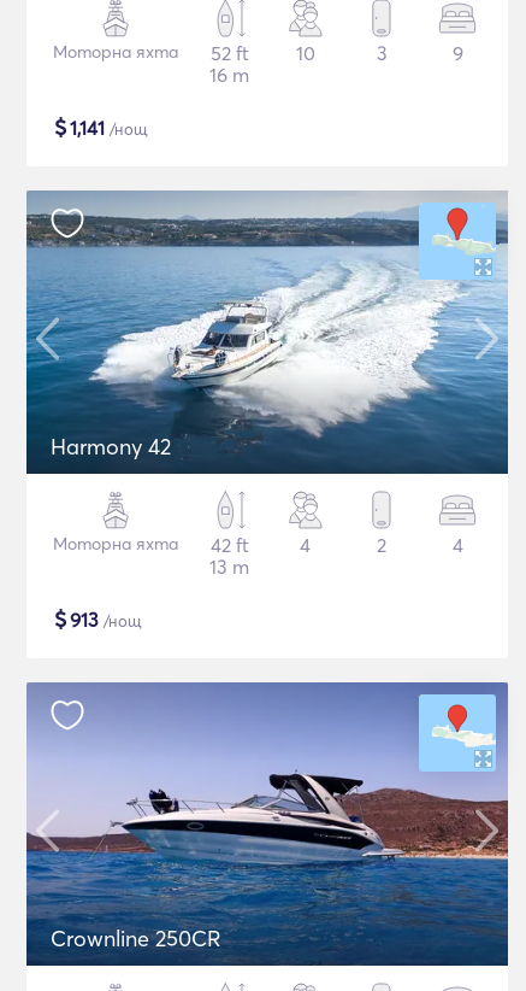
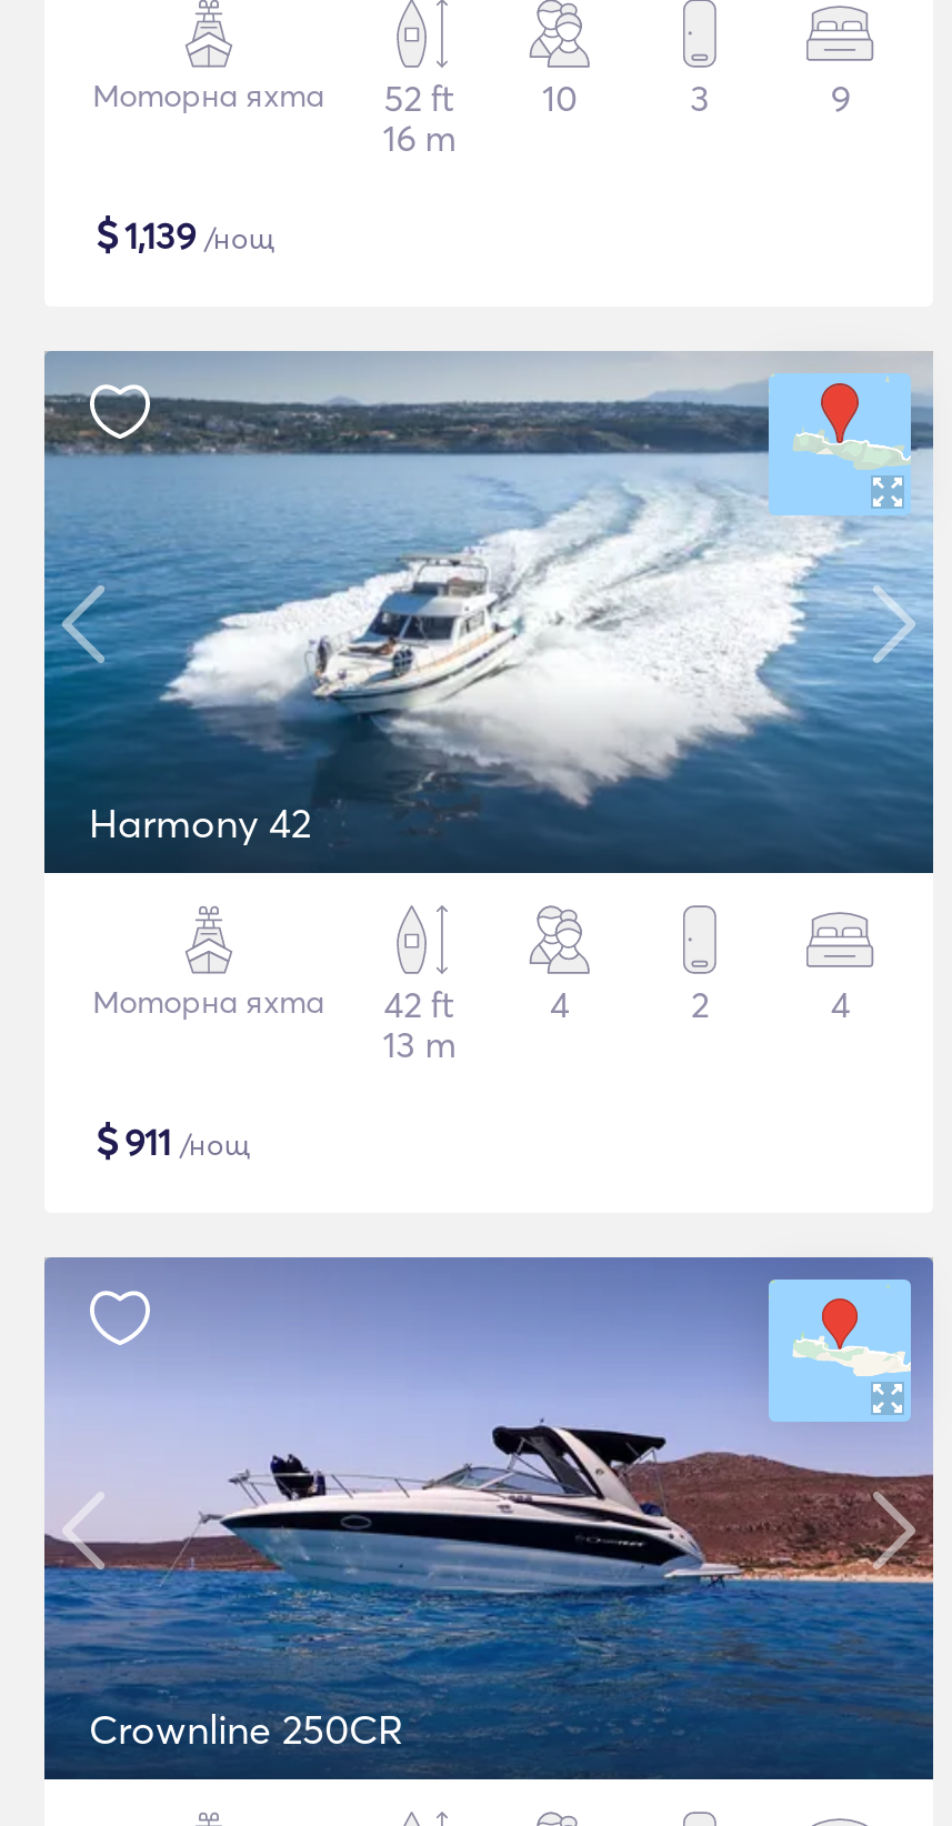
- $1,141 /нощ
+ $1,139 /нощ

- $913 /нощ
+ $911 /нощ
